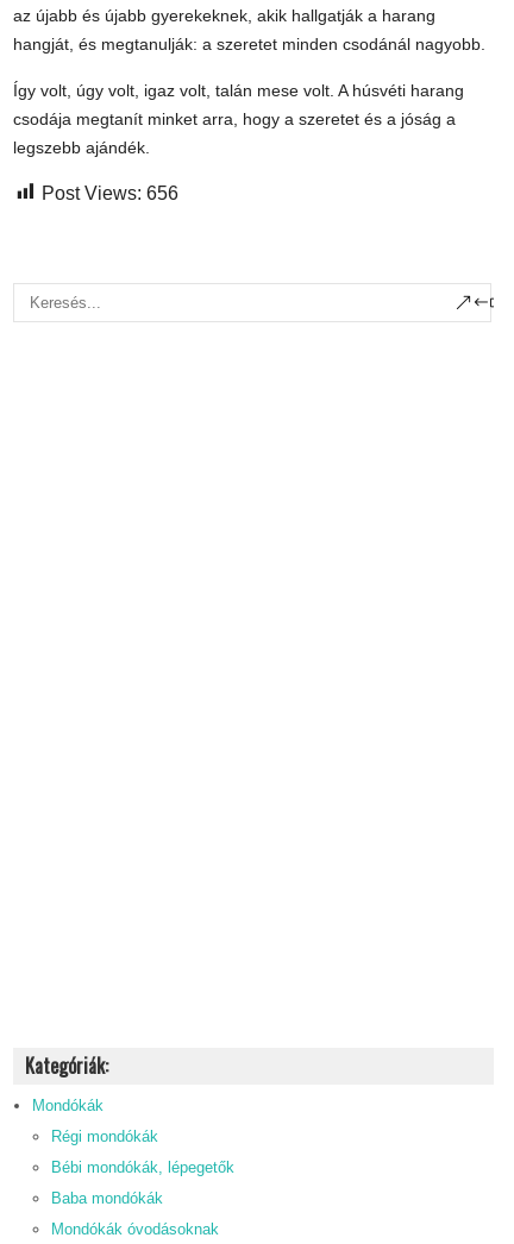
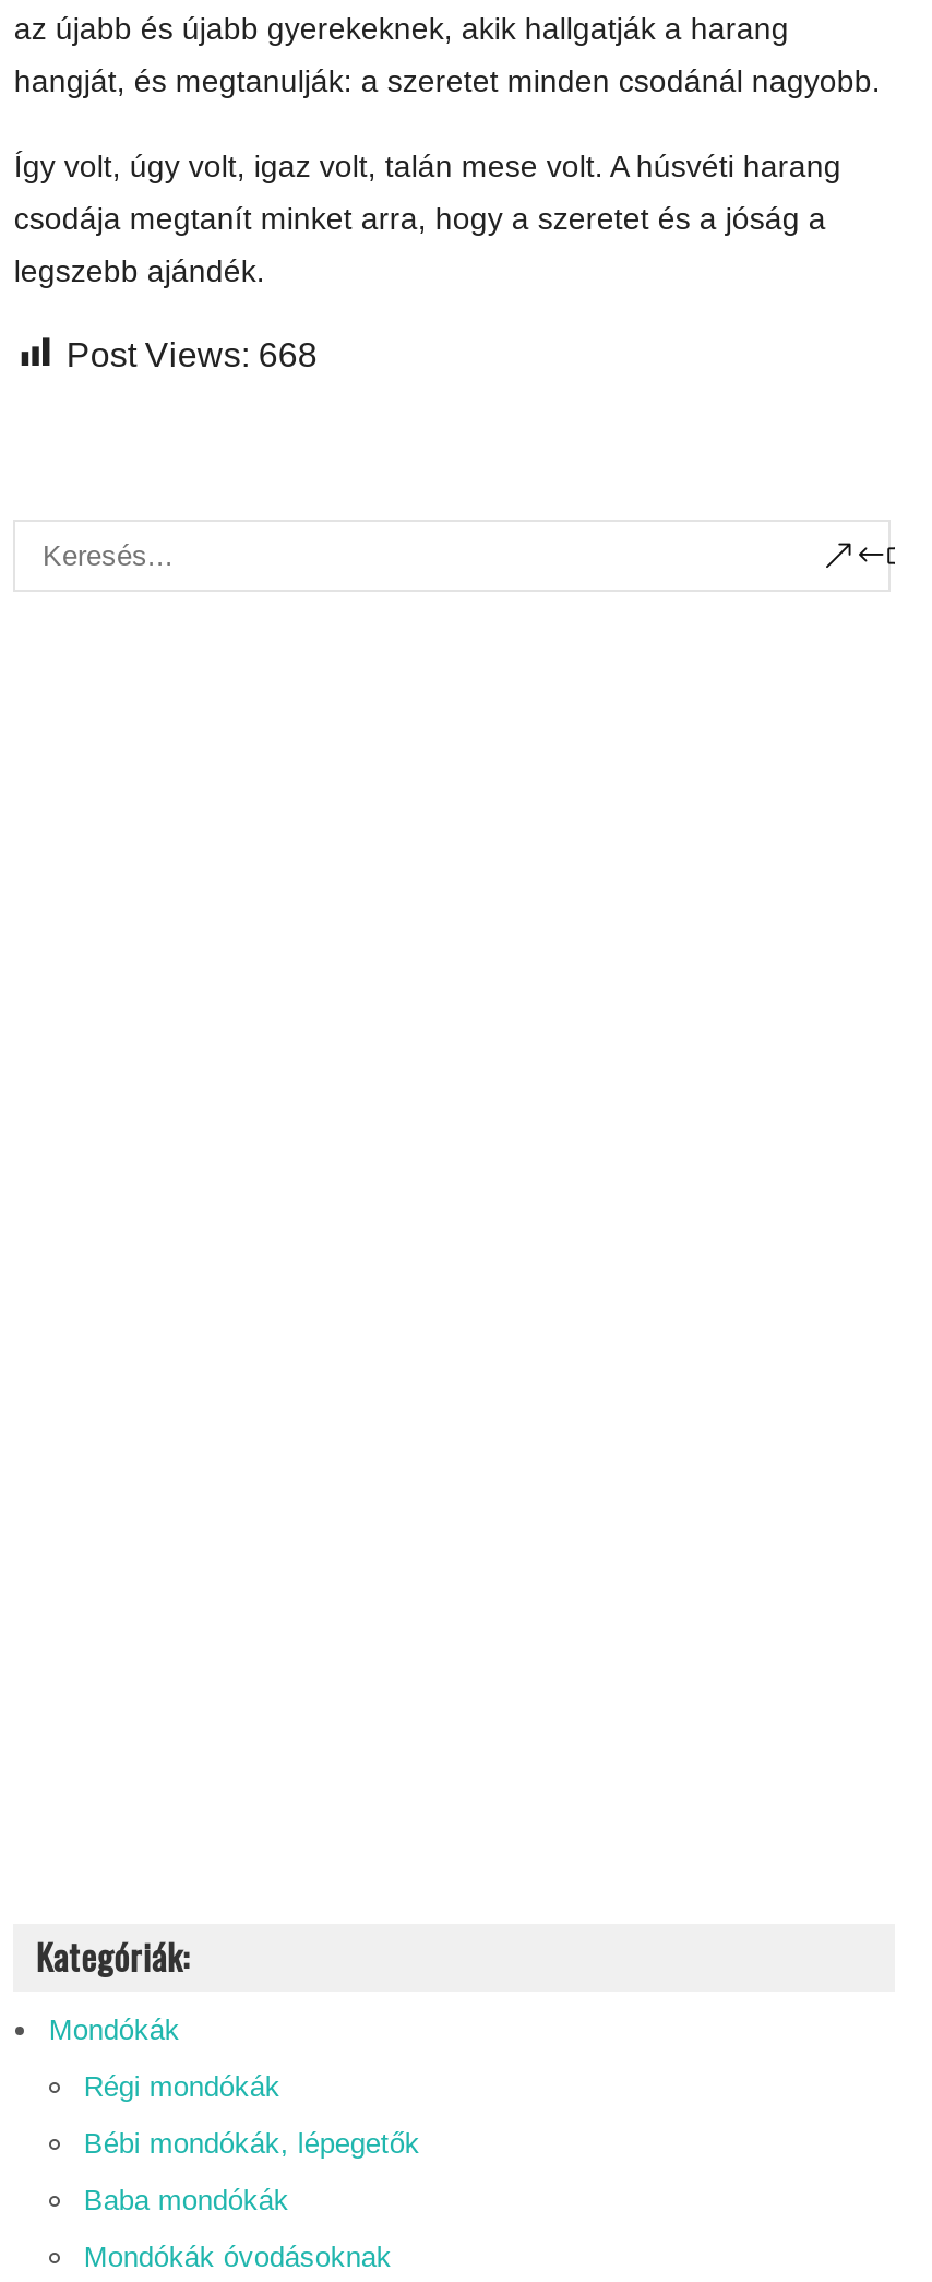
- Post Views: 656
+ Post Views: 668
